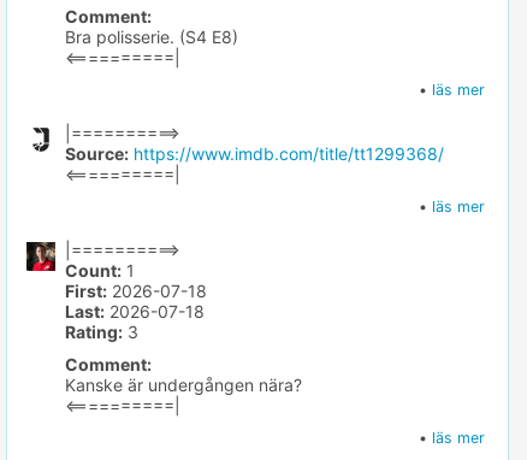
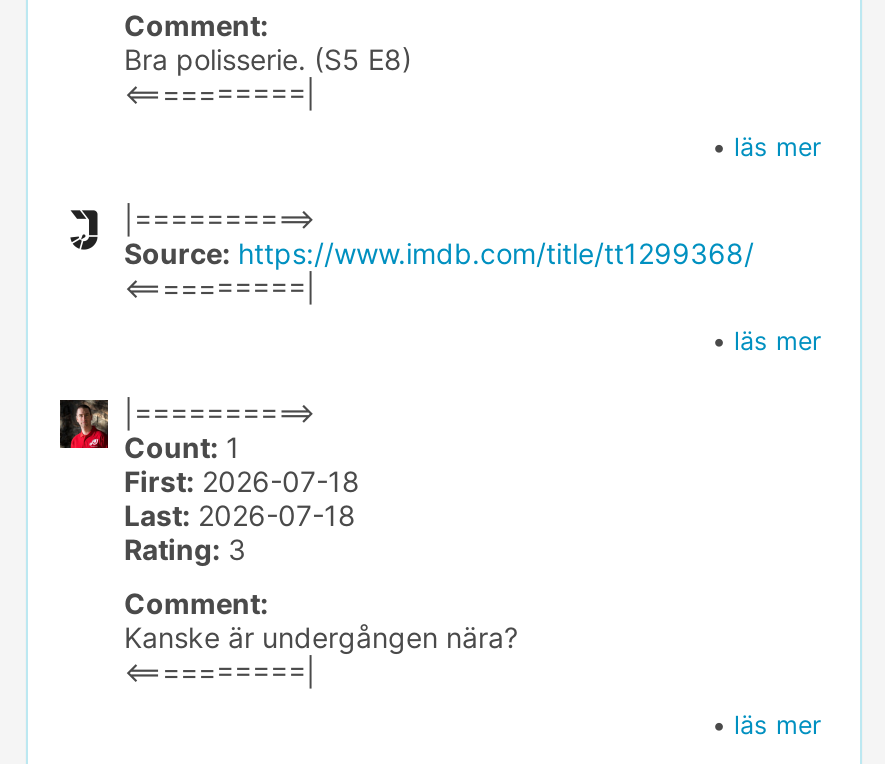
- Bra polisserie. (S4 E8)
+ Bra polisserie. (S5 E8)
